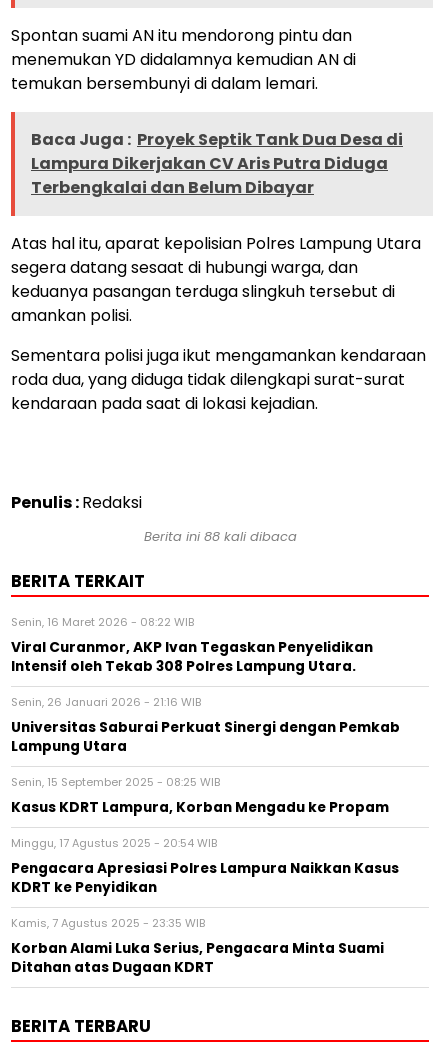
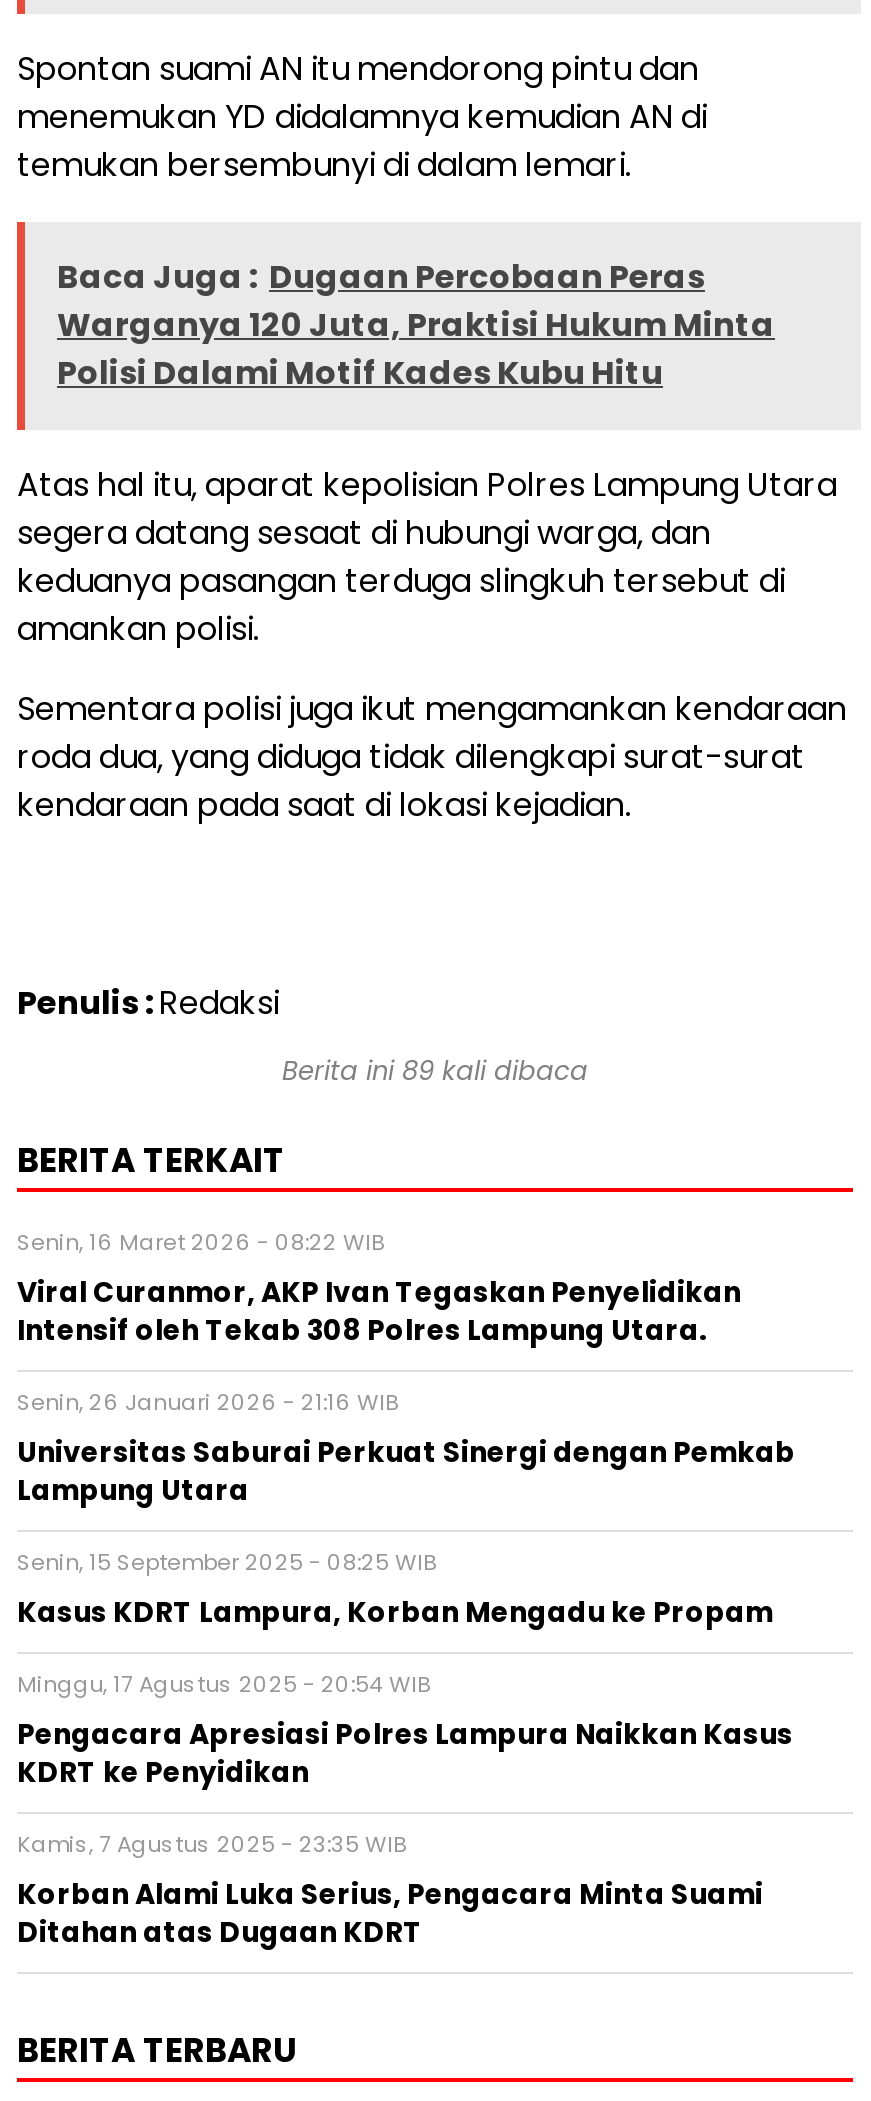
- Baca Juga : Proyek Septik Tank Dua Desa di
- Lampura Dikerjakan CV Aris Putra Diduga
- Terbengkalai dan Belum Dibayar
+ Baca Juga : Dugaan Percobaan Peras
+ Warganya 120 Juta, Praktisi Hukum Minta
+ Polisi Dalami Motif Kades Kubu Hitu

- Berita ini 88 kali dibaca
+ Berita ini 89 kali dibaca
